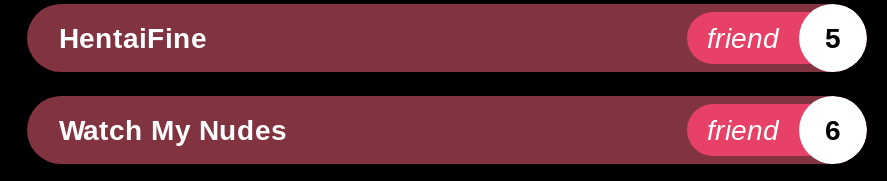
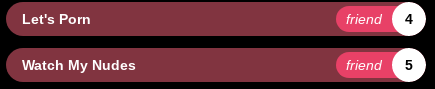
- HentaiFine
+ Let's Porn

- friend 5
+ friend 4

- friend 6
+ friend 5
